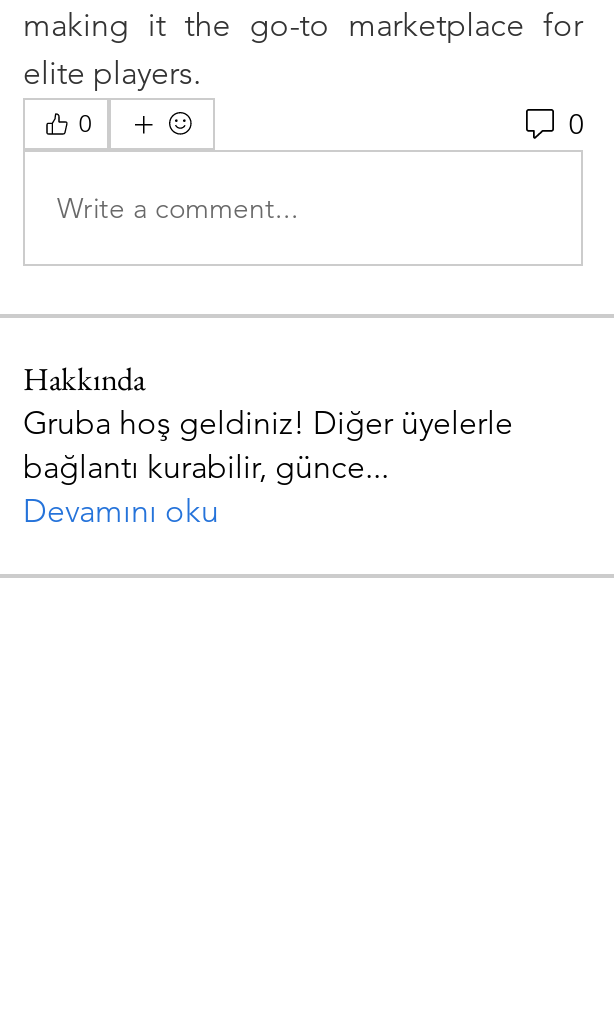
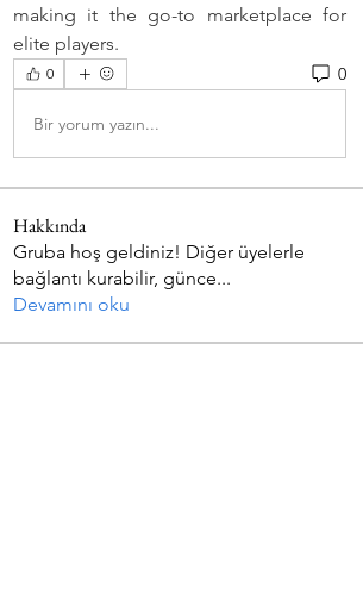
- Write a comment...
+ Bir yorum yazın...
